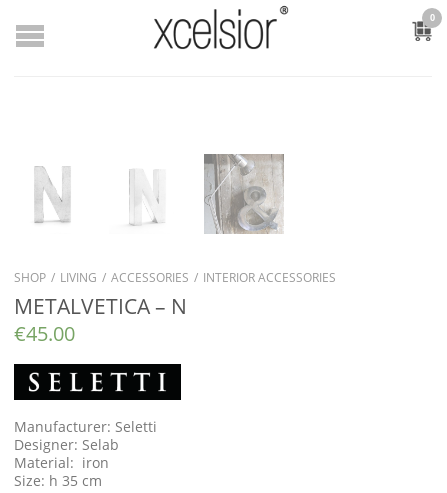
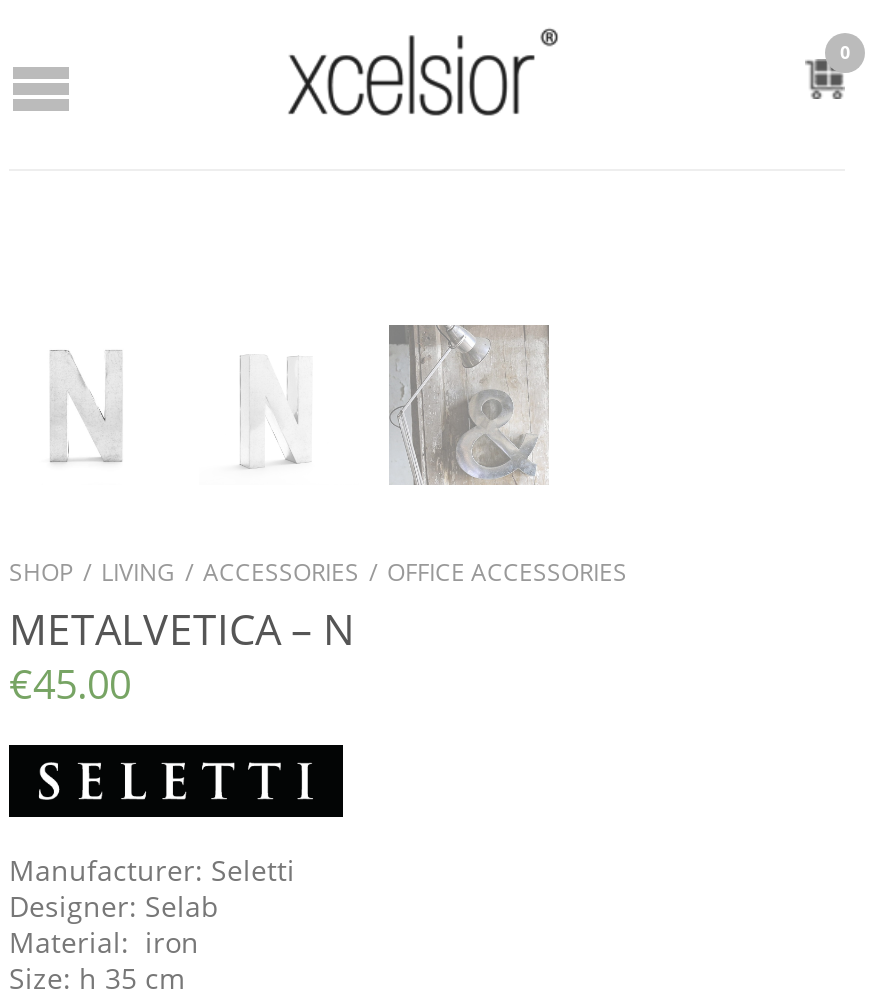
- SHOP / LIVING / ACCESSORIES / INTERIOR ACCESSORIES
+ SHOP / LIVING / ACCESSORIES / OFFICE ACCESSORIES
